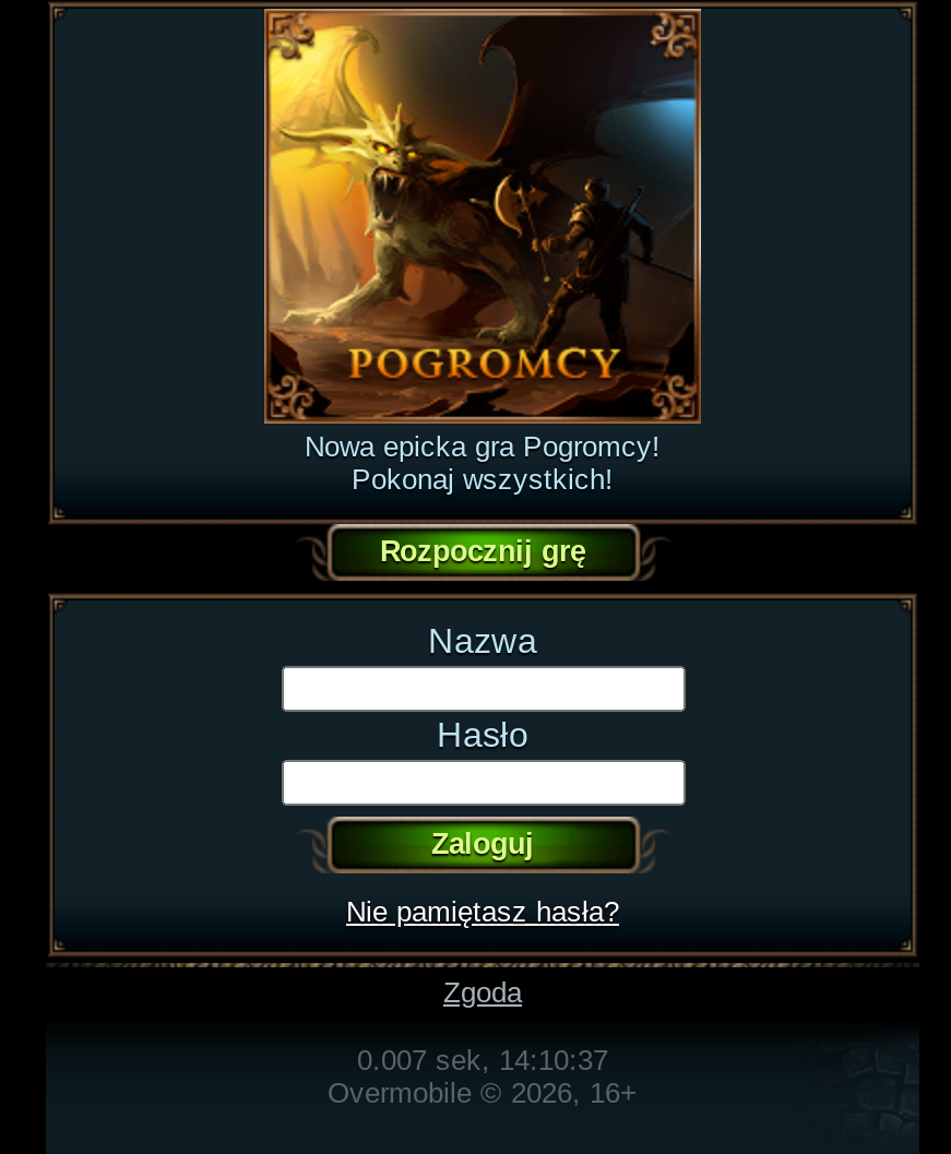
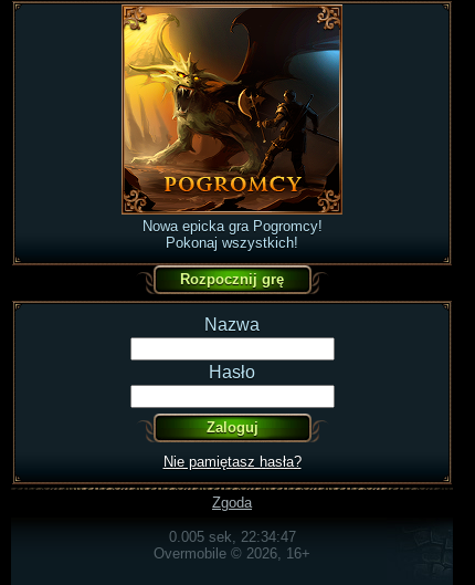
- 0.007 sek, 14:10:37
+ 0.005 sek, 22:34:47
